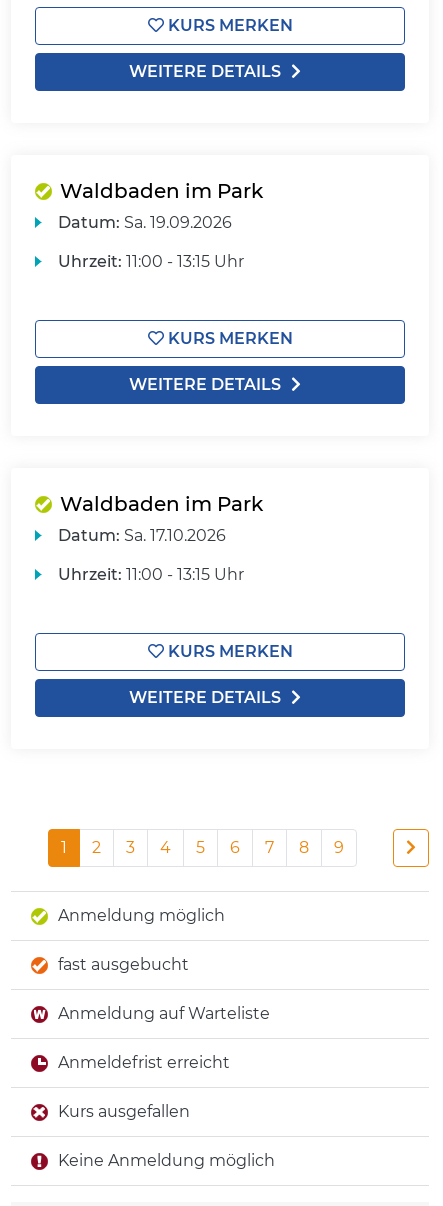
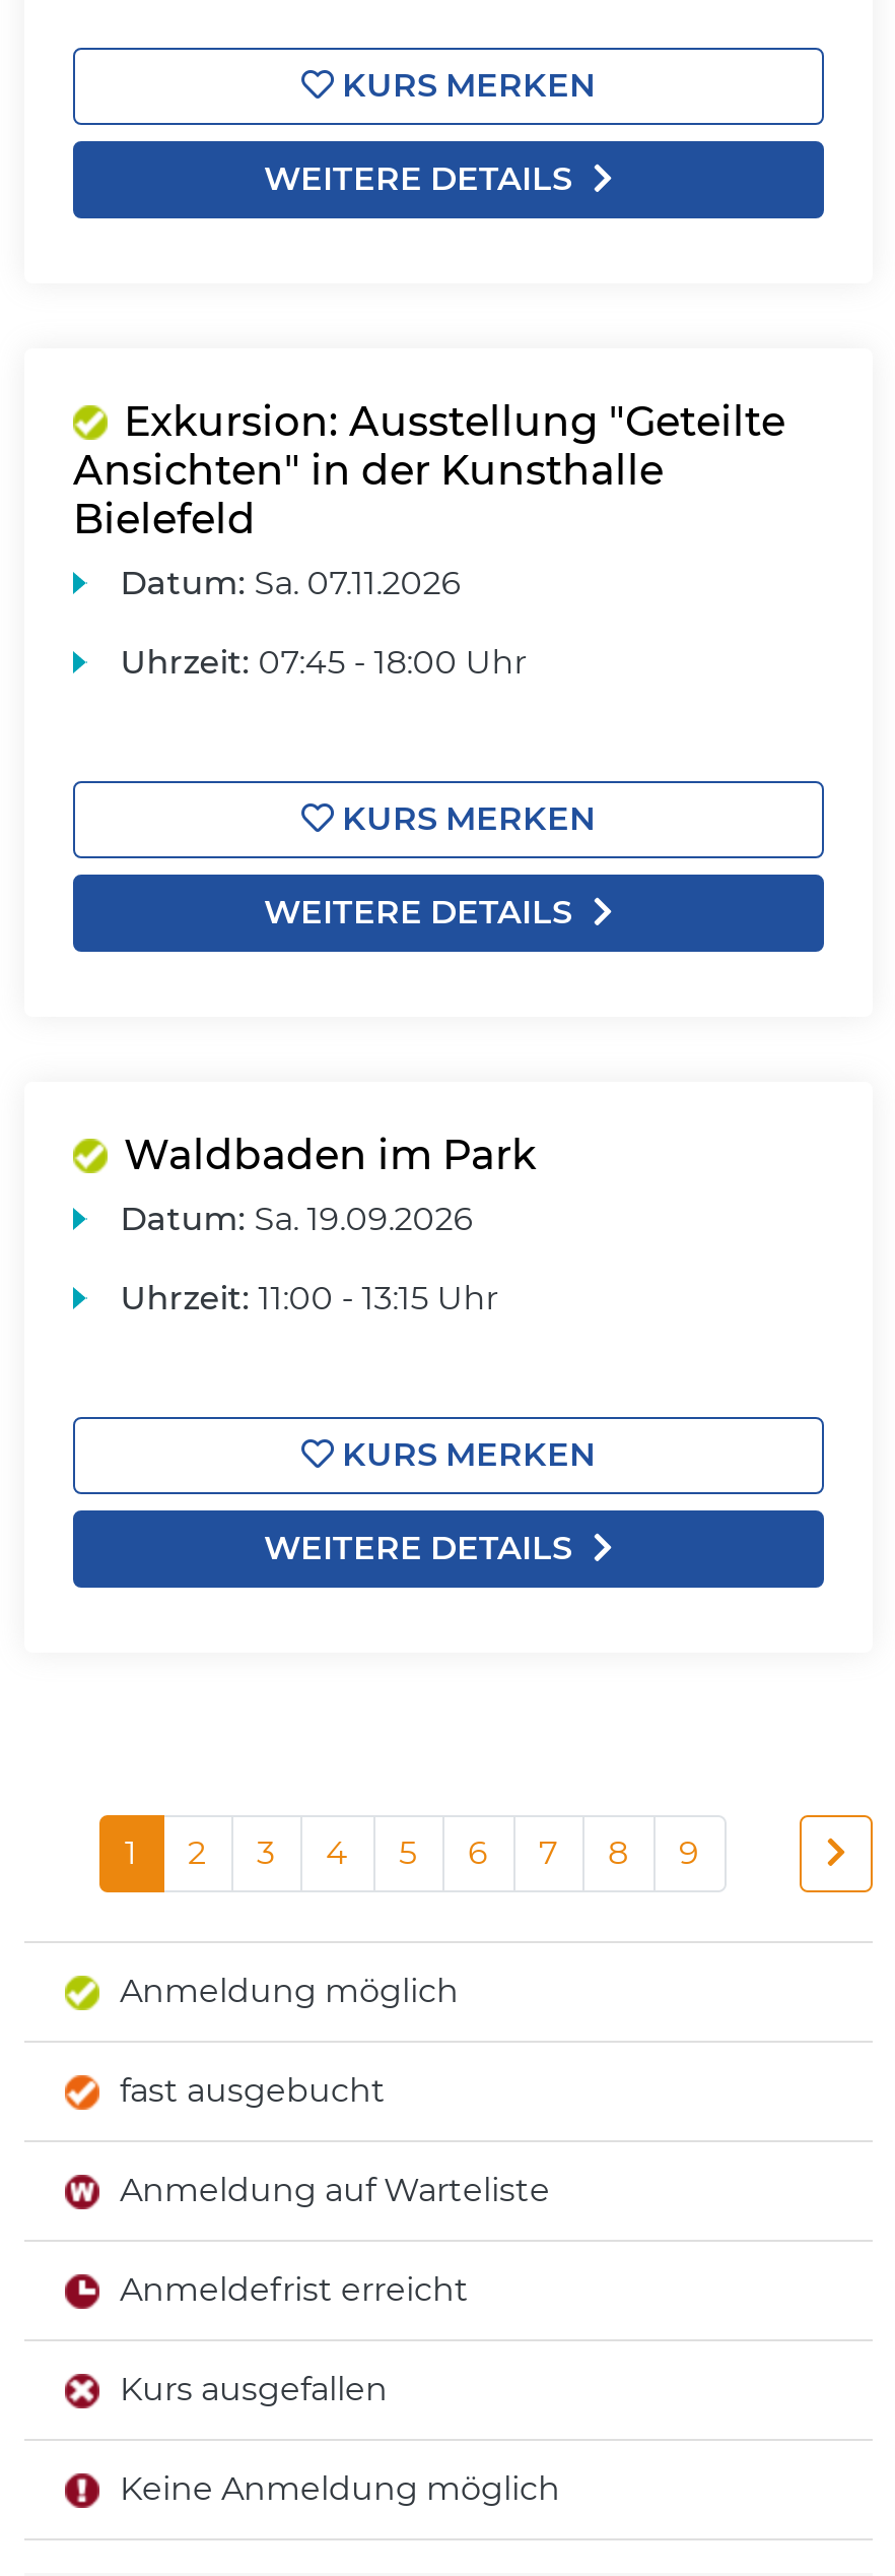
- Waldbaden im Park
- Datum: Sa. 19.09.2026
+ Exkursion: Ausstellung "Geteilte
+ Ansichten" in der Kunsthalle
+ Bielefeld
+ Datum: Sa. 07.11.2026

- Uhrzeit: 11:00 - 13:15 Uhr
+ Uhrzeit: 07:45 - 18:00 Uhr

- Datum: Sa. 17.10.2026
+ Datum: Sa. 19.09.2026
